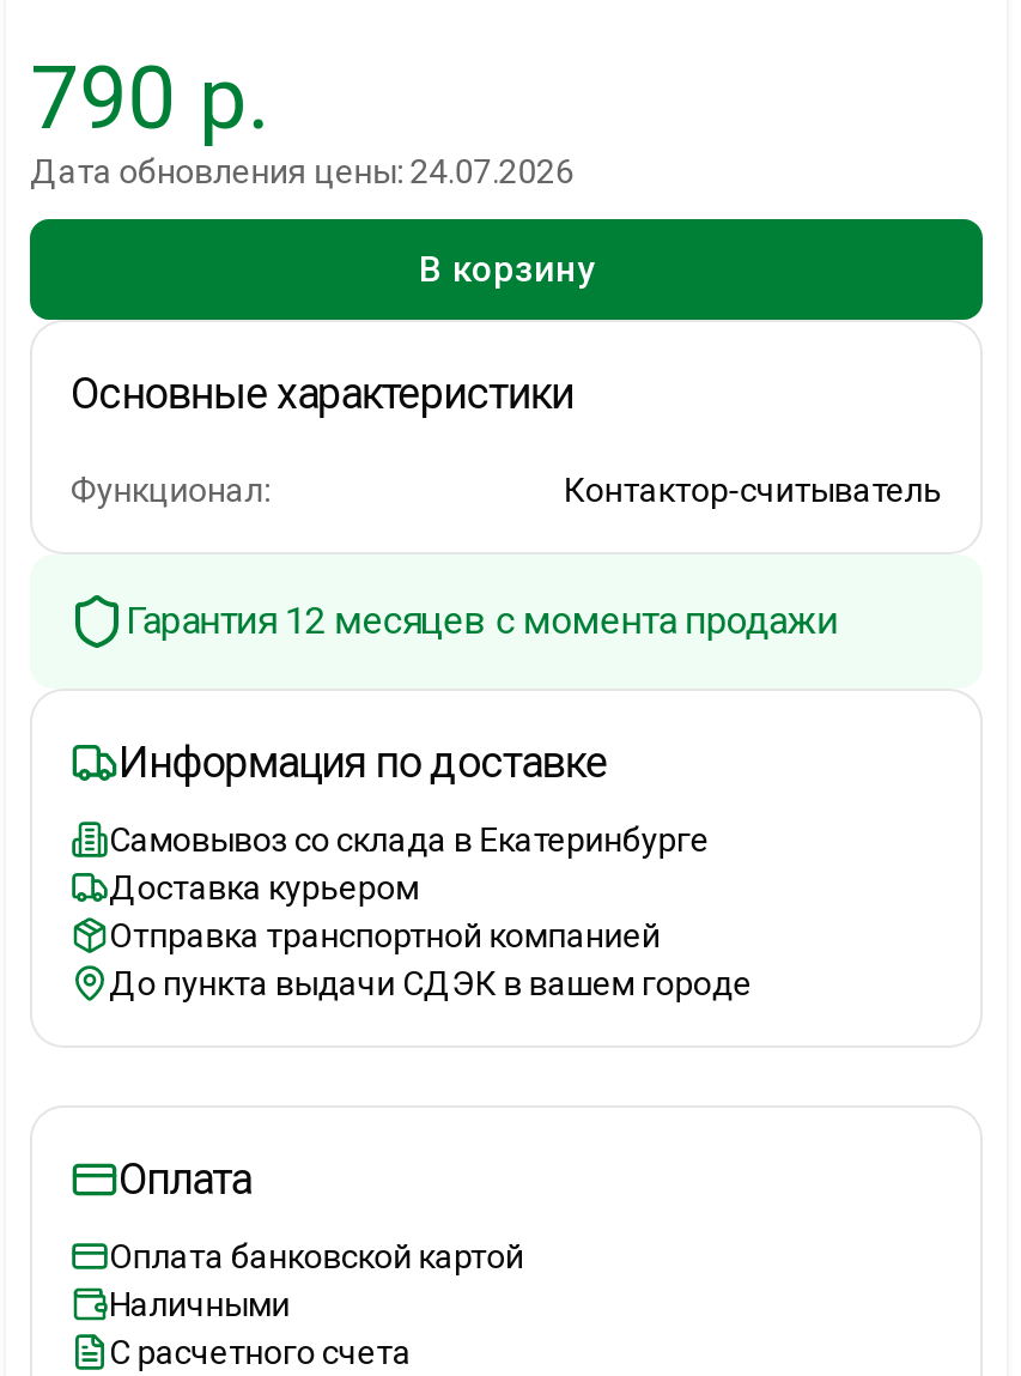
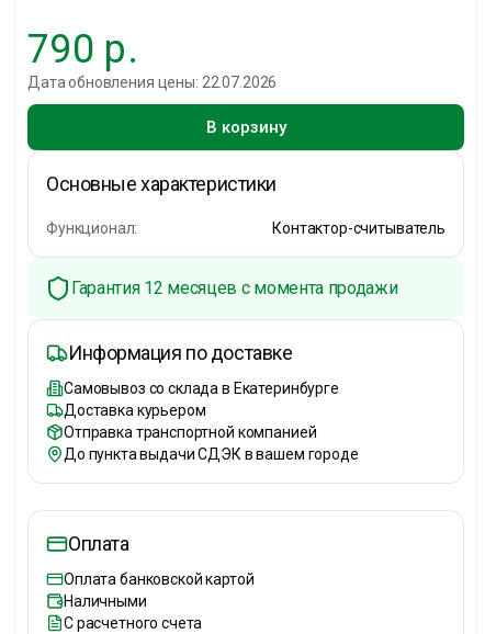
- Дата обновления цены: 24.07.2026
+ Дата обновления цены: 22.07.2026
